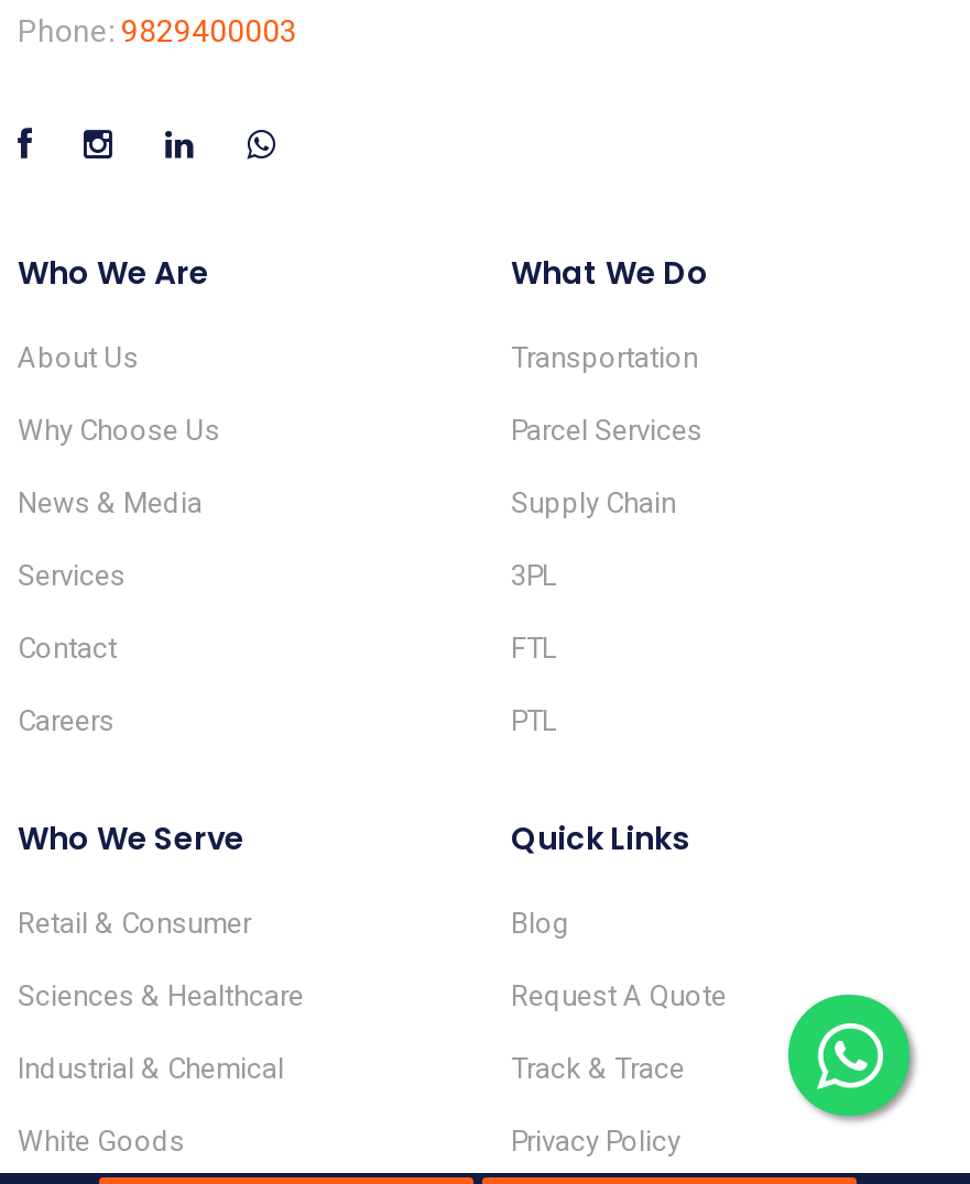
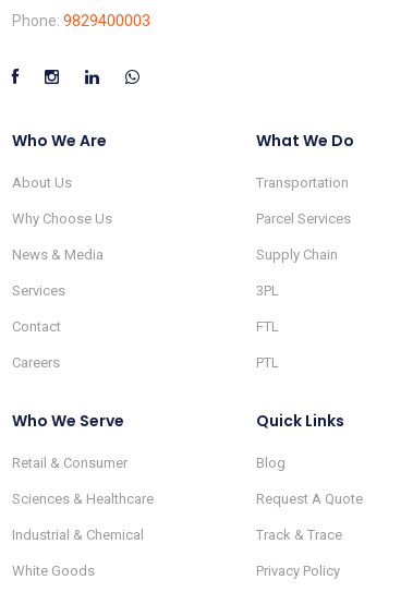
- [image]
